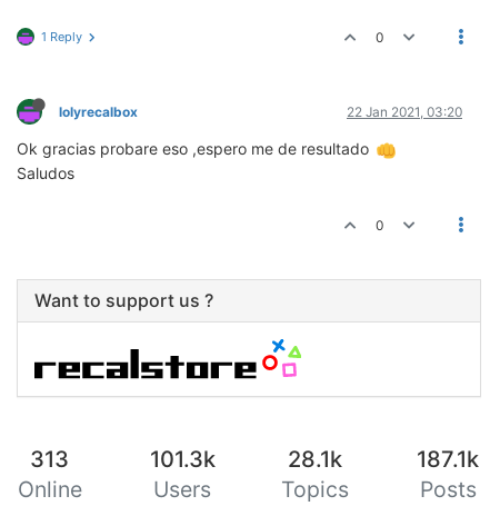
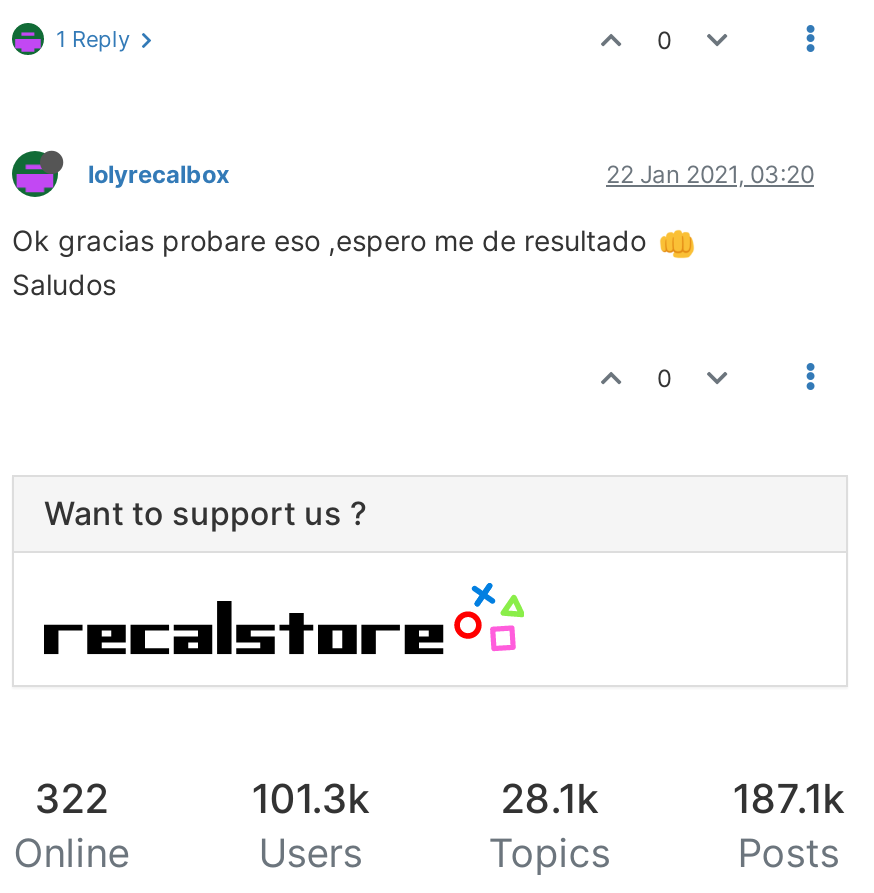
- 313
+ 322
